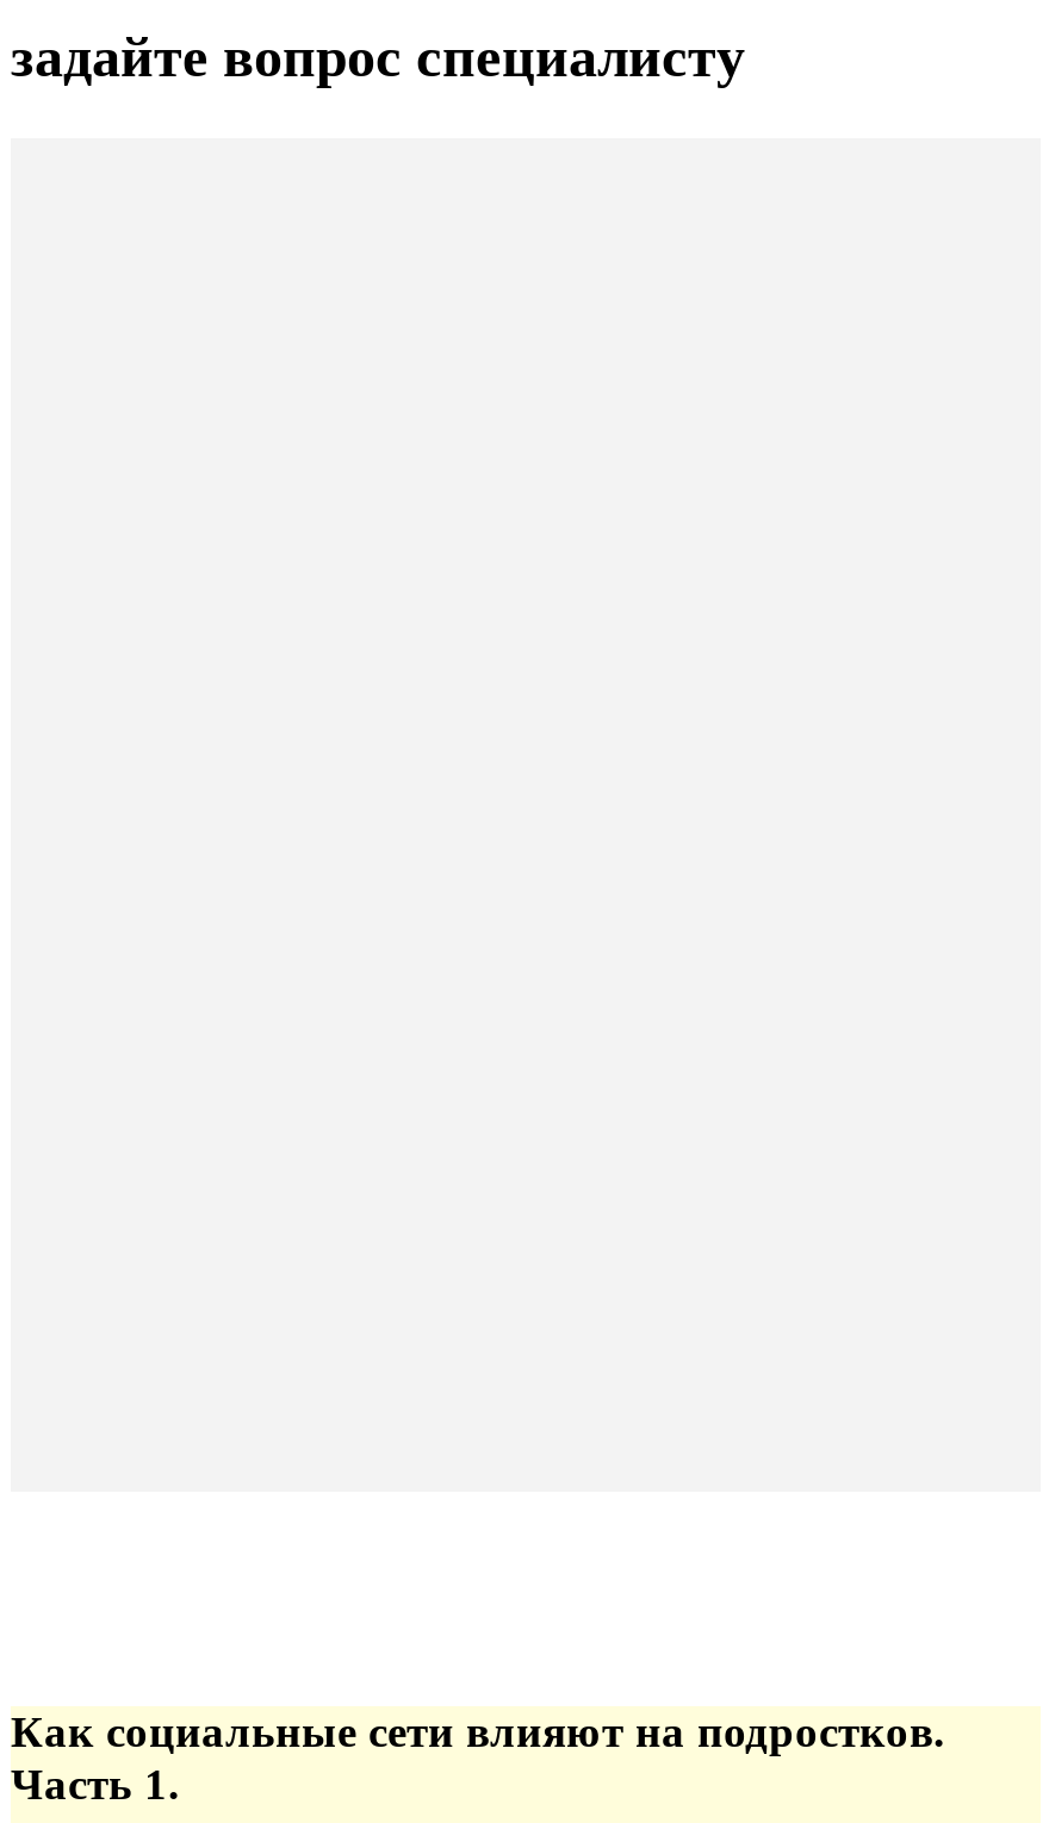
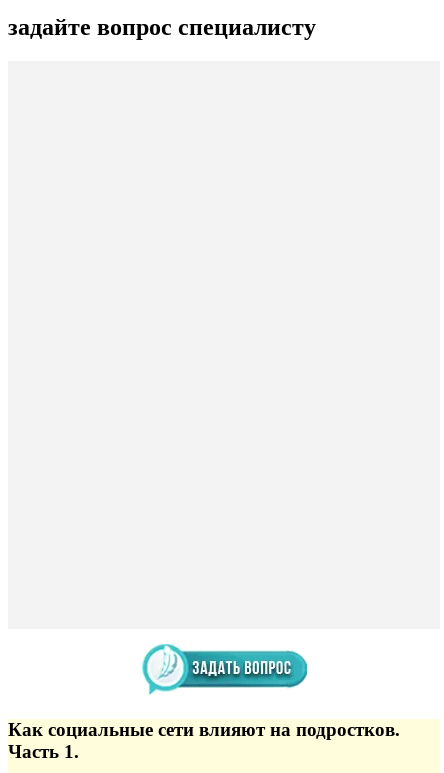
+ [image]
